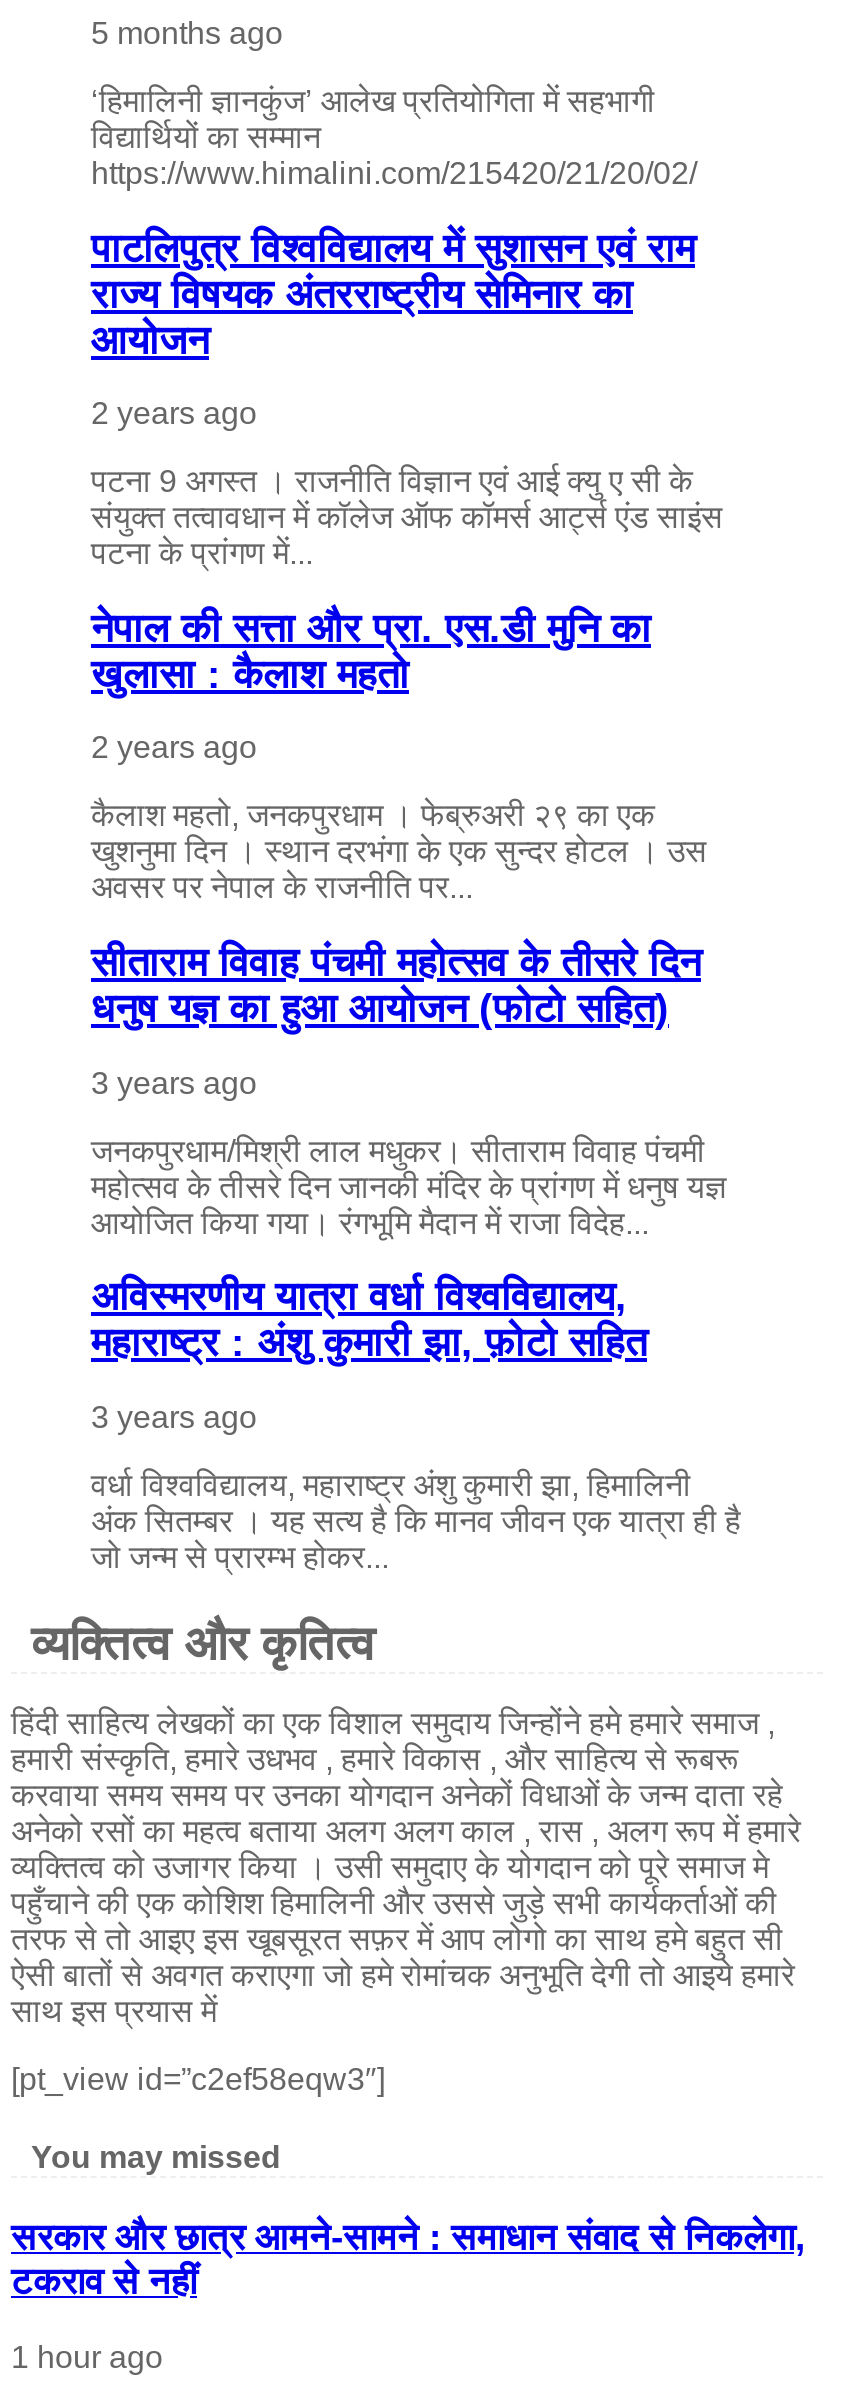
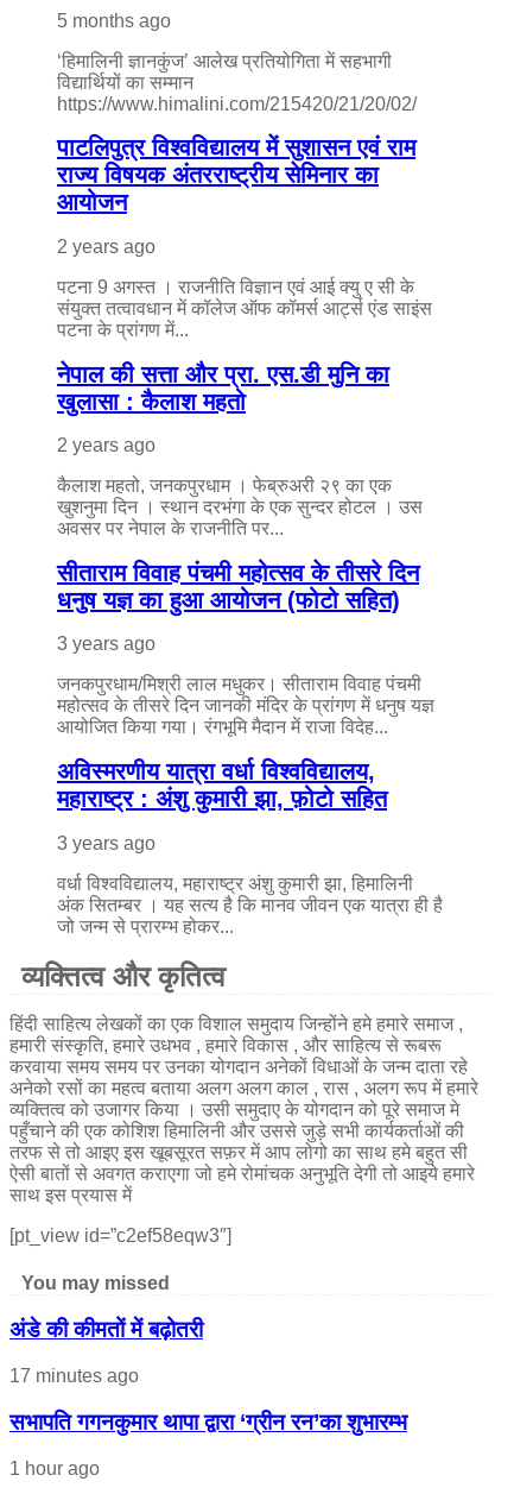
- सरकार और छात्र आमने-सामने : समाधान संवाद से निकलेगा,
- टकराव से नहीं
+ अंडे की कीमतों में बढ़ोतरी
+ 17 minutes ago
+ सभापति गगनकुमार थापा द्वारा ‘ग्रीन रन’का शुभारम्भ
